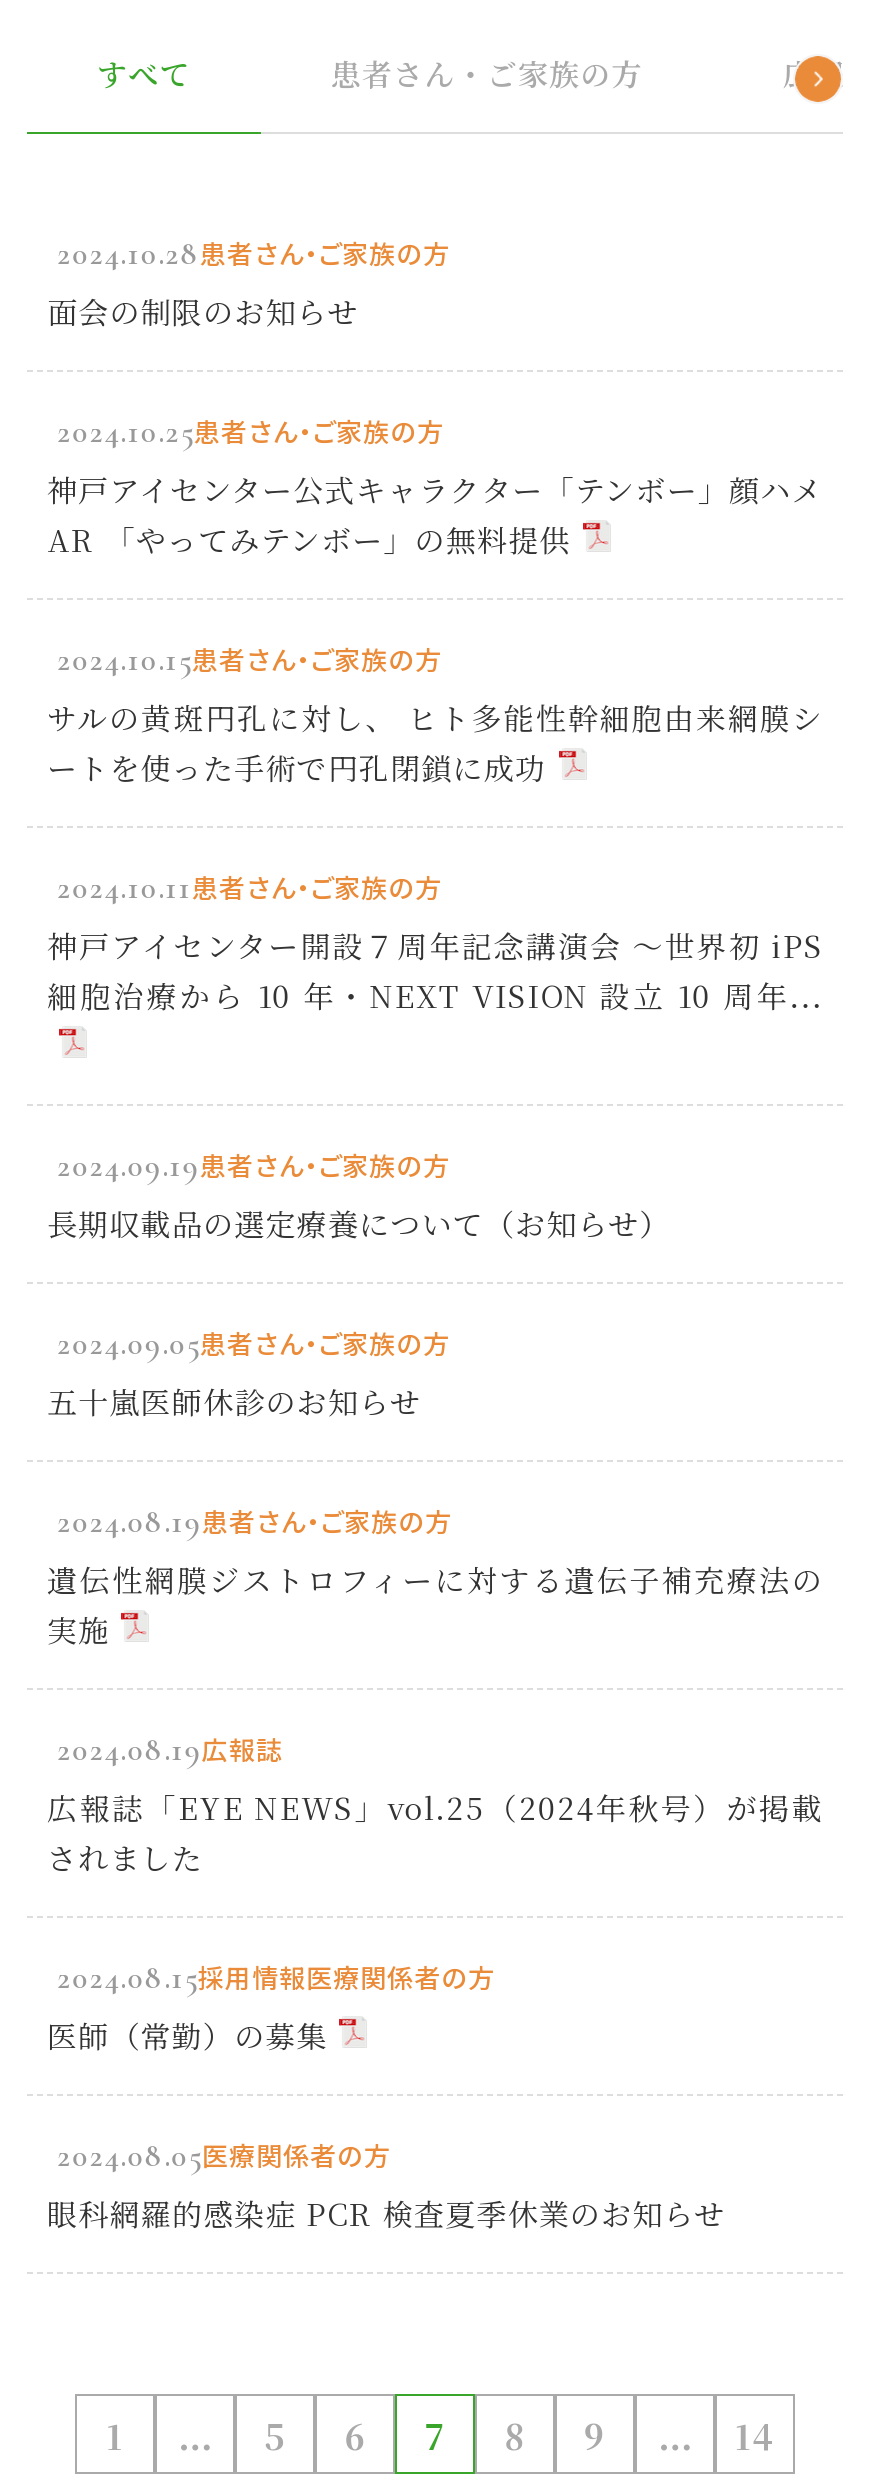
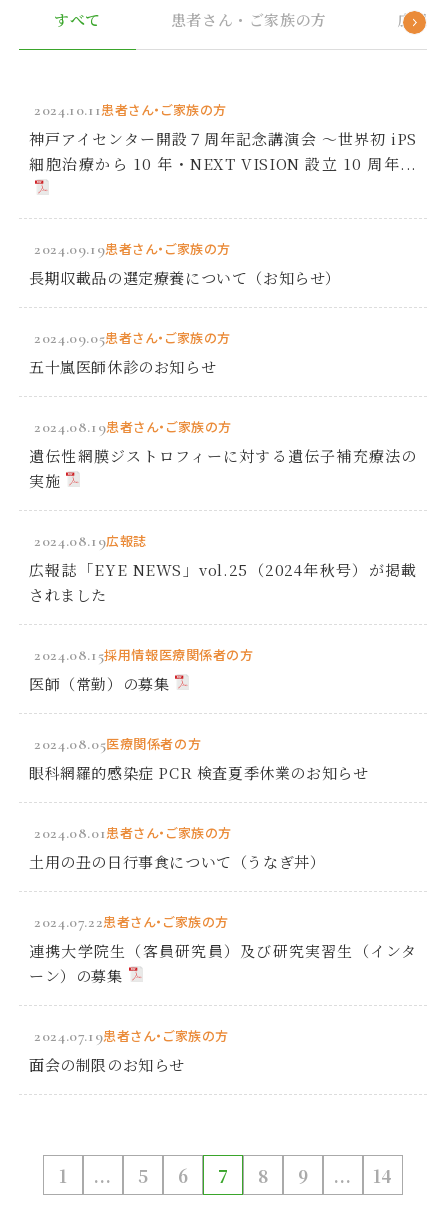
- 2024.10.28患者さん・ご家族の方
- 2024.10.25患者さん・ご家族の方
- 神戸アイセンター公式キャラクター「テンボー」顔ハメ
- AR 「やってみテンボー」の無料提供
- 2024.10.15患者さん・ご家族の方
- サルの黄斑円孔に対し、 ヒト多能性幹細胞由来網膜シ
- ートを使った手術で円孔閉鎖に成功

moved down: 面会の制限のお知らせ

moved up: 2024.10.11患者さん・ご家族の方 | 神戸アイセンター開設７周年記念講演会 ～世界初 iPS | 細胞治療から 10 年・NEXT VISION 設立 10 周年... | ... | 2024.08.05医療関係者の方 | 眼科網羅的感染症 PCR 検査夏季休業のお知らせ

+ 2024.08.01患者さん・ご家族の方
+ 土用の丑の日行事食について（うなぎ丼）
+ 2024.07.22患者さん・ご家族の方
+ 連携大学院生（客員研究員）及び研究実習生（インタ
+ ーン）の募集
+ 2024.07.19患者さん・ご家族の方
